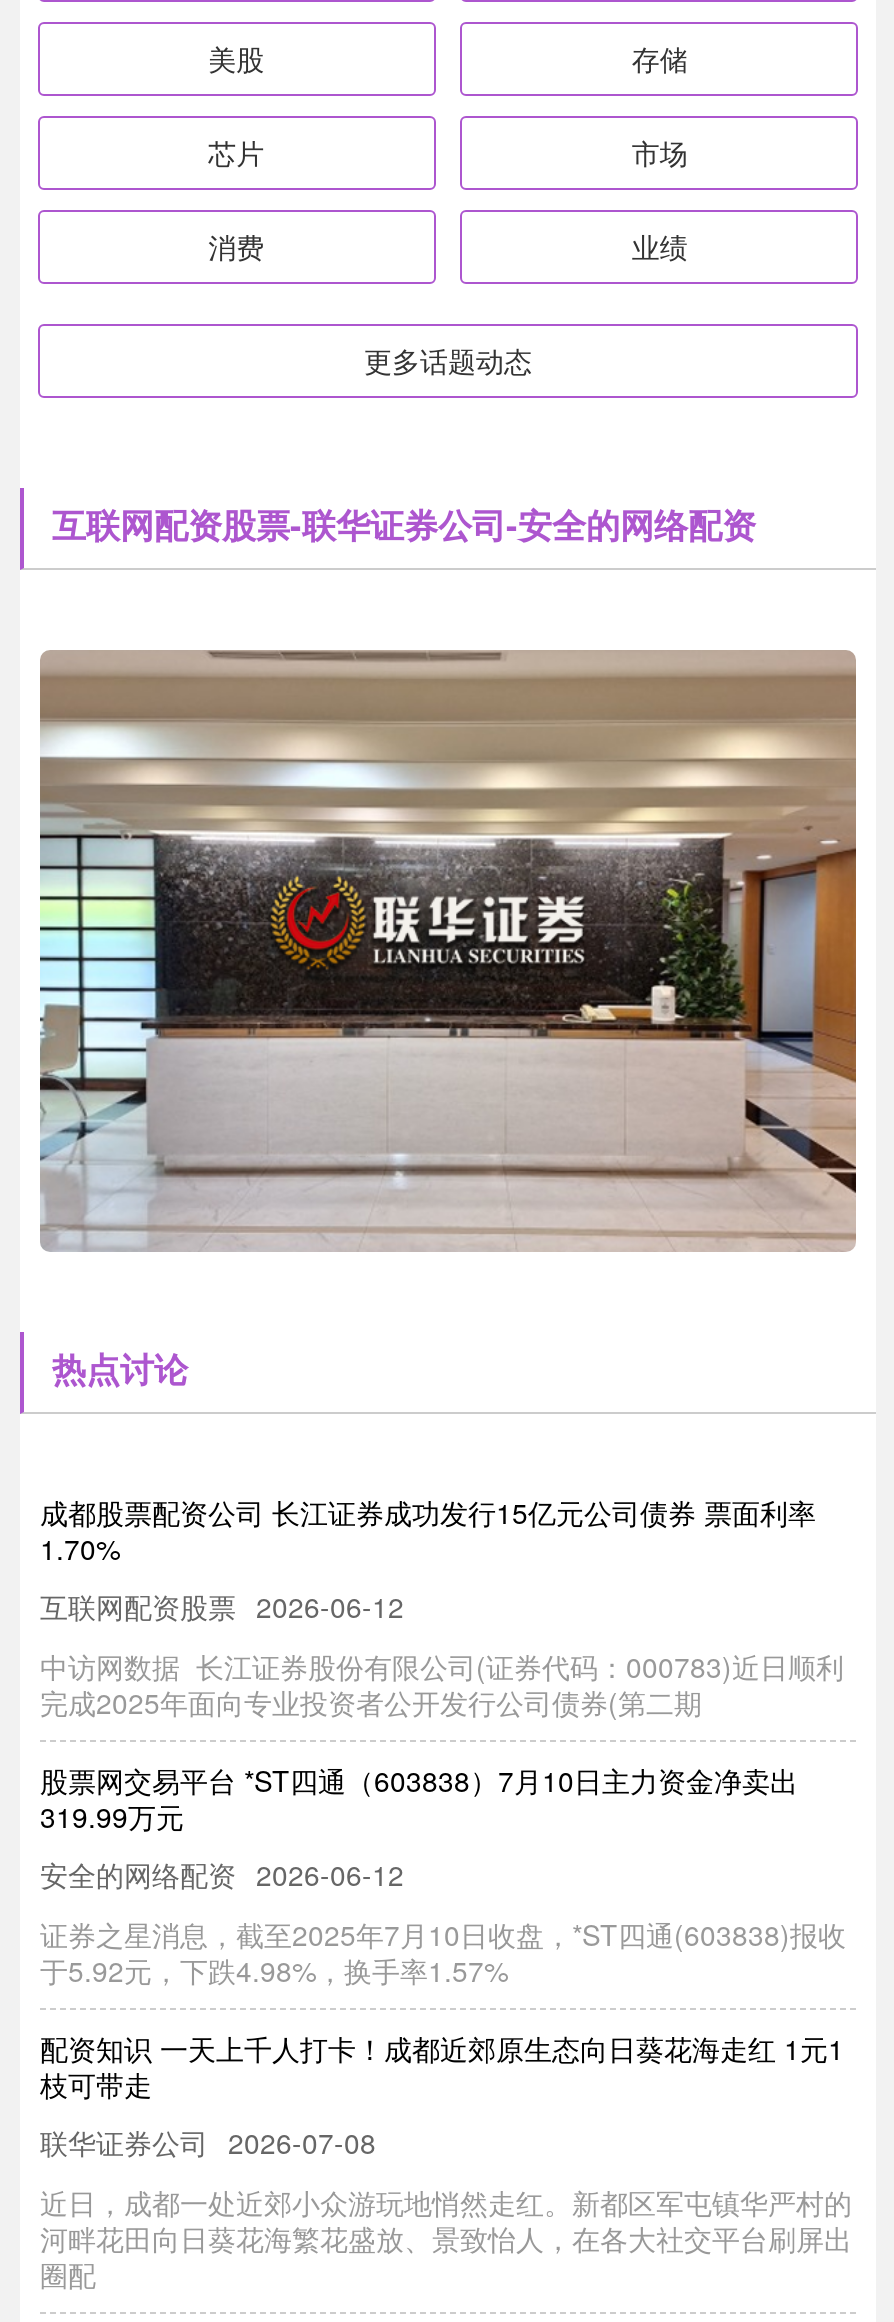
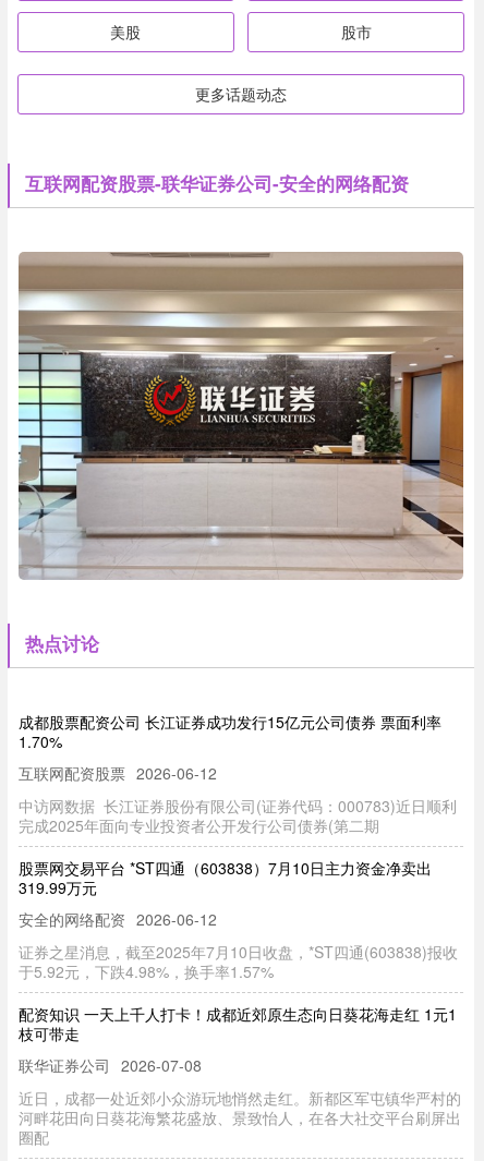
- 存储
- 芯片
- 市场
- 消费
- 业绩
+ 股市
